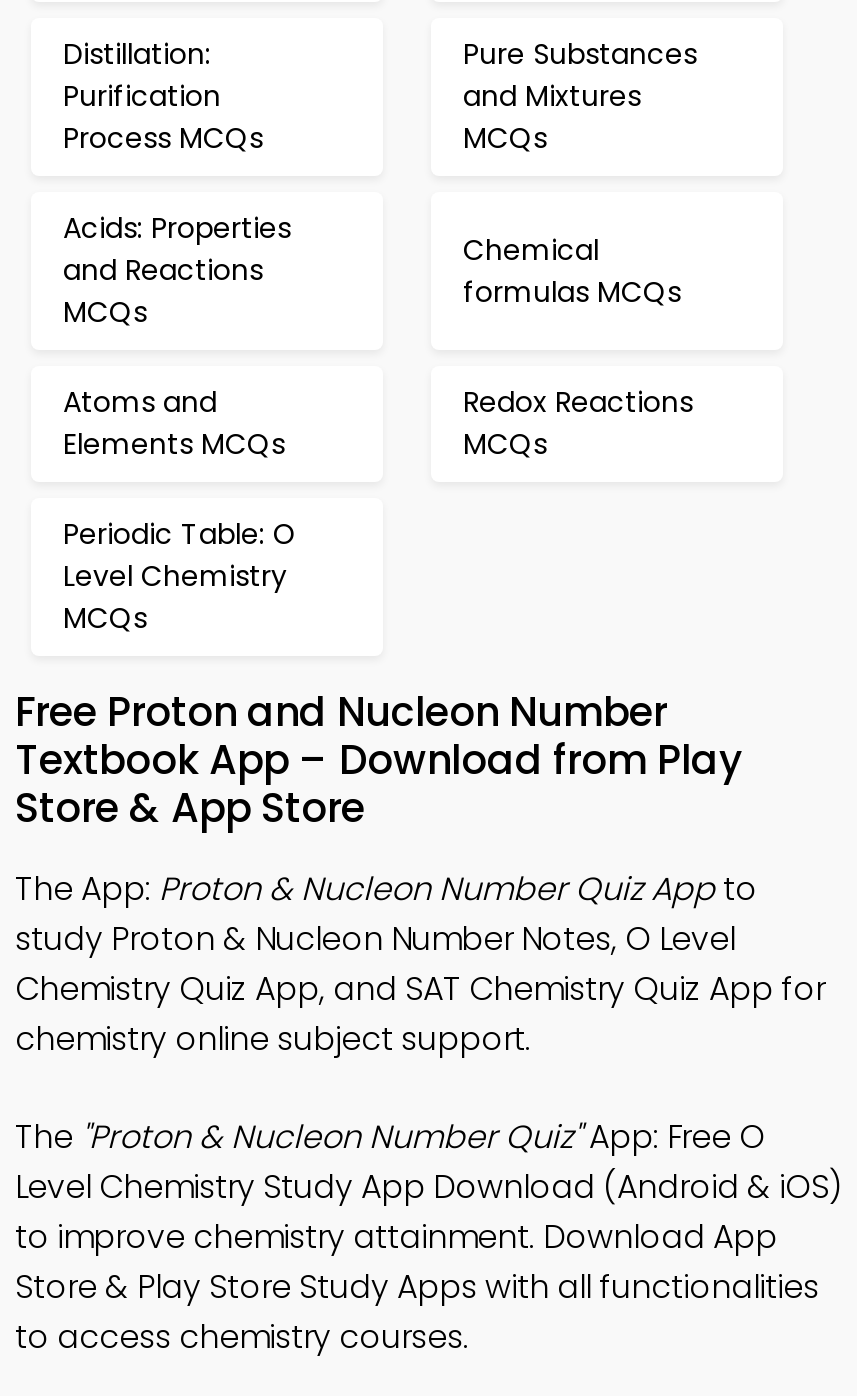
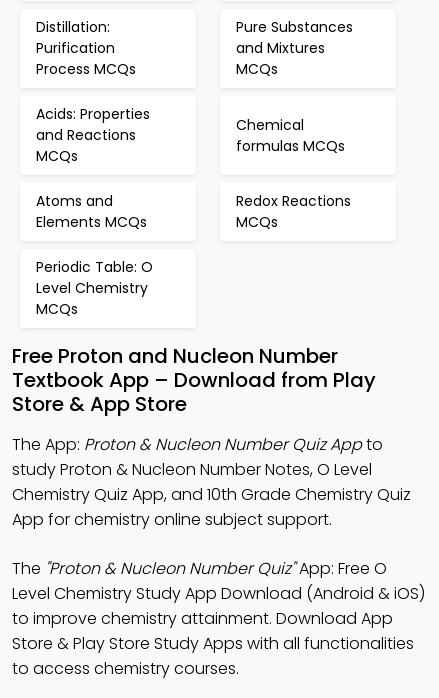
- Chemistry Quiz App, and SAT Chemistry Quiz App for
- chemistry online subject support.
+ Chemistry Quiz App, and 10th Grade Chemistry Quiz
+ App for chemistry online subject support.
